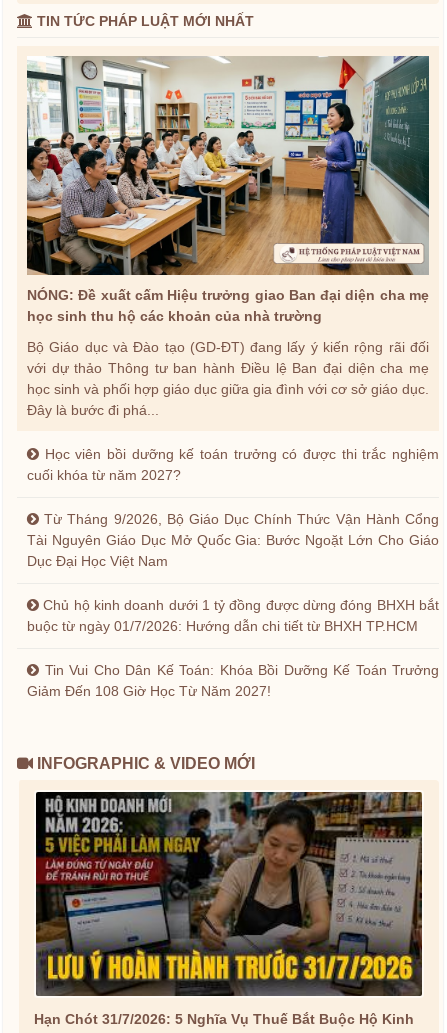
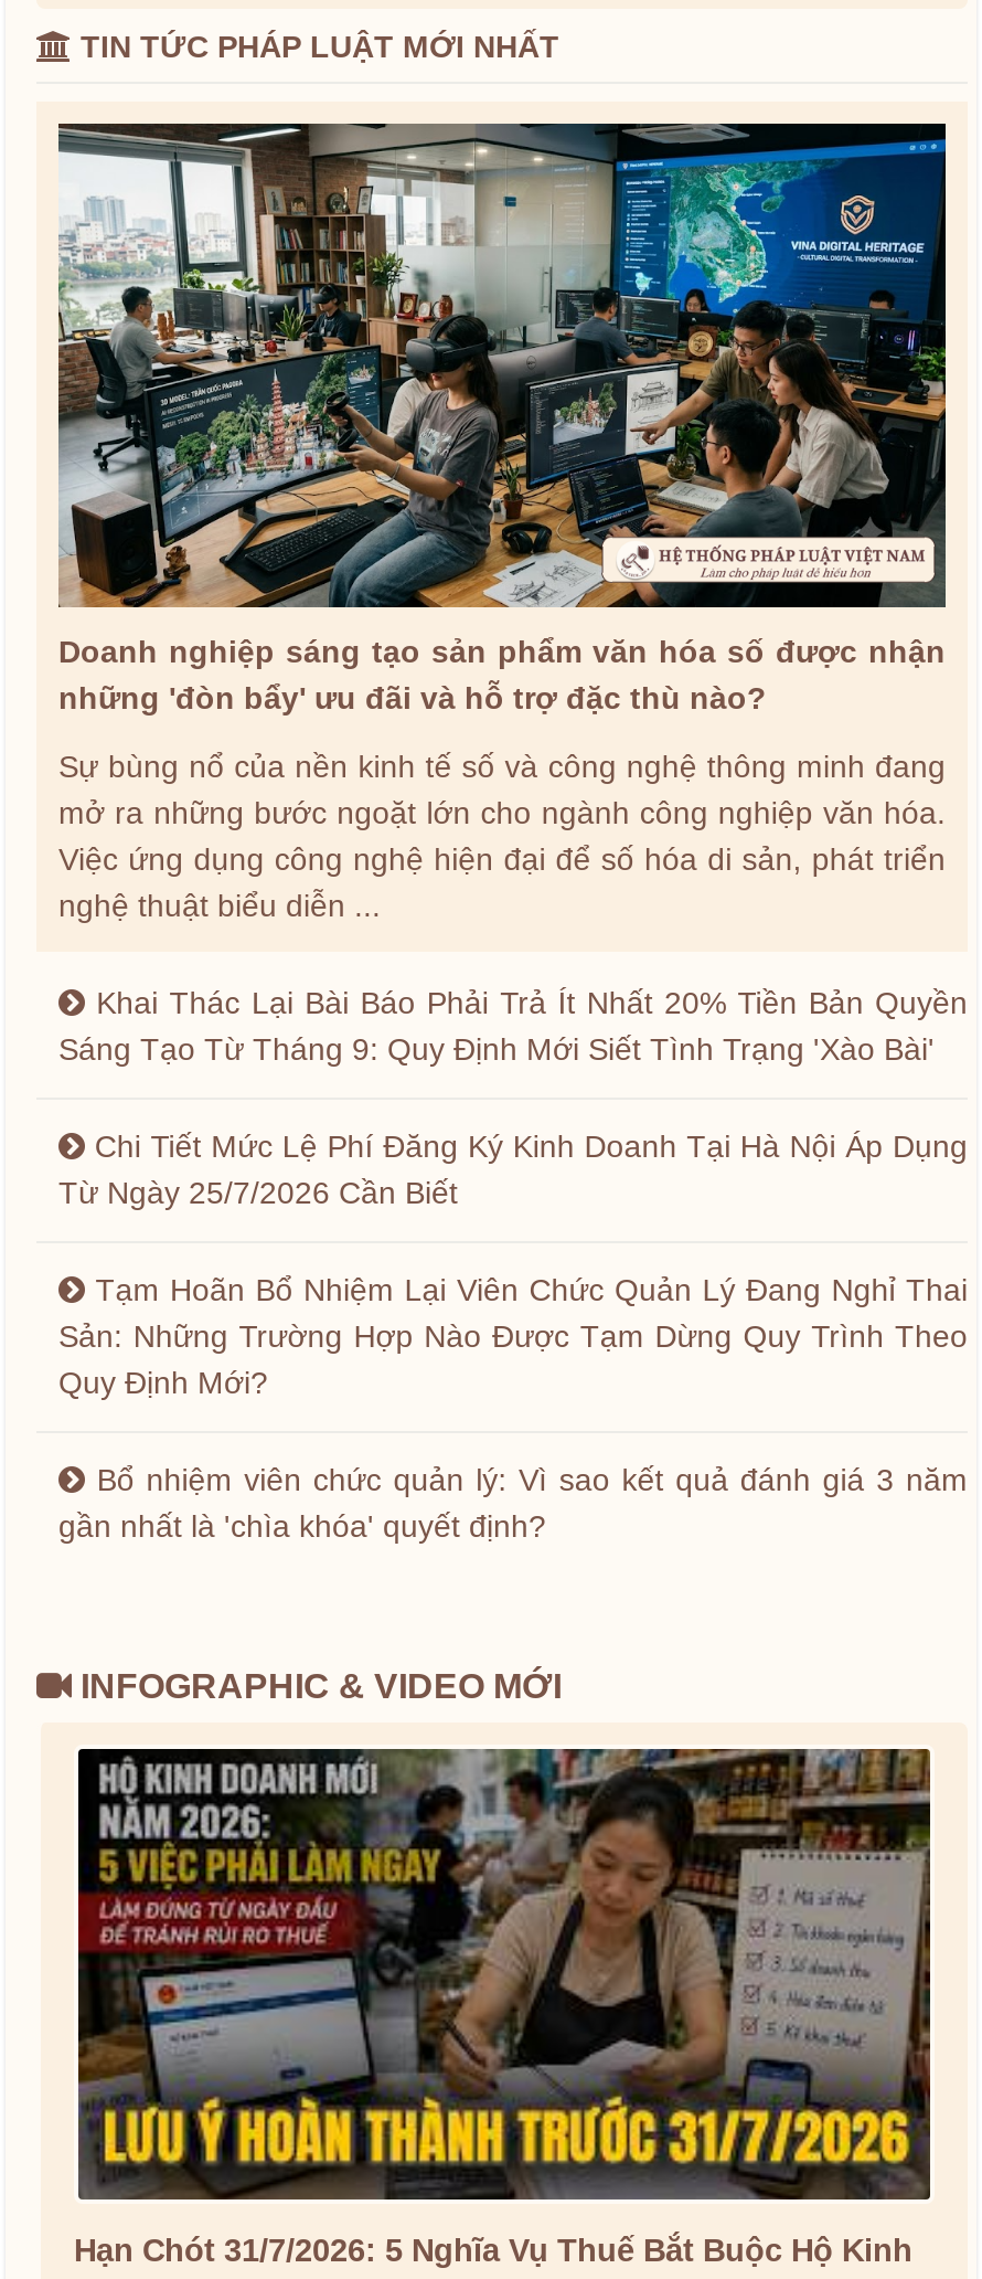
- [image]
- NÓNG: Đề xuất cấm Hiệu trưởng giao Ban đại diện cha mẹ
- học sinh thu hộ các khoản của nhà trường
+ [image]
+ Doanh nghiệp sáng tạo sản phẩm văn hóa số được nhận
+ những 'đòn bẩy' ưu đãi và hỗ trợ đặc thù nào?

- Bộ Giáo dục và Đào tạo (GD-ĐT) đang lấy ý kiến rộng rãi đối
- với dự thảo Thông tư ban hành Điều lệ Ban đại diện cha mẹ
- học sinh và phối hợp giáo dục giữa gia đình với cơ sở giáo dục.
- Đây là bước đi phá...
+ Sự bùng nổ của nền kinh tế số và công nghệ thông minh đang
+ mở ra những bước ngoặt lớn cho ngành công nghiệp văn hóa.
+ Việc ứng dụng công nghệ hiện đại để số hóa di sản, phát triển
+ nghệ thuật biểu diễn ...

- Học viên bồi dưỡng kế toán trưởng có được thi trắc nghiệm
- cuối khóa từ năm 2027?
+ Khai Thác Lại Bài Báo Phải Trả Ít Nhất 20% Tiền Bản Quyền
+ Sáng Tạo Từ Tháng 9: Quy Định Mới Siết Tình Trạng 'Xào Bài'

- Từ Tháng 9/2026, Bộ Giáo Dục Chính Thức Vận Hành Cổng
- Tài Nguyên Giáo Dục Mở Quốc Gia: Bước Ngoặt Lớn Cho Giáo
- Dục Đại Học Việt Nam
+ Chi Tiết Mức Lệ Phí Đăng Ký Kinh Doanh Tại Hà Nội Áp Dụng
+ Từ Ngày 25/7/2026 Cần Biết

- Chủ hộ kinh doanh dưới 1 tỷ đồng được dừng đóng BHXH bắt
- buộc từ ngày 01/7/2026: Hướng dẫn chi tiết từ BHXH TP.HCM
+ Tạm Hoãn Bổ Nhiệm Lại Viên Chức Quản Lý Đang Nghỉ Thai
+ Sản: Những Trường Hợp Nào Được Tạm Dừng Quy Trình Theo
+ Quy Định Mới?

- Tin Vui Cho Dân Kế Toán: Khóa Bồi Dưỡng Kế Toán Trưởng
- Giảm Đến 108 Giờ Học Từ Năm 2027!
+ Bổ nhiệm viên chức quản lý: Vì sao kết quả đánh giá 3 năm
+ gần nhất là 'chìa khóa' quyết định?
